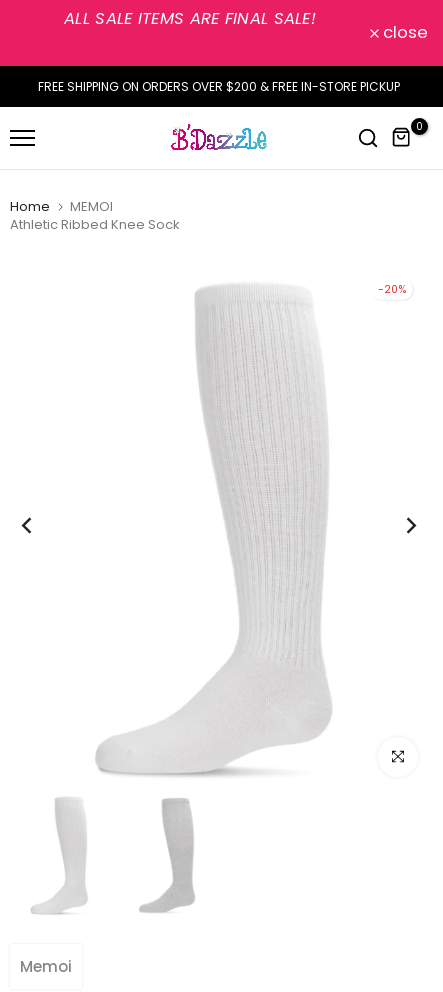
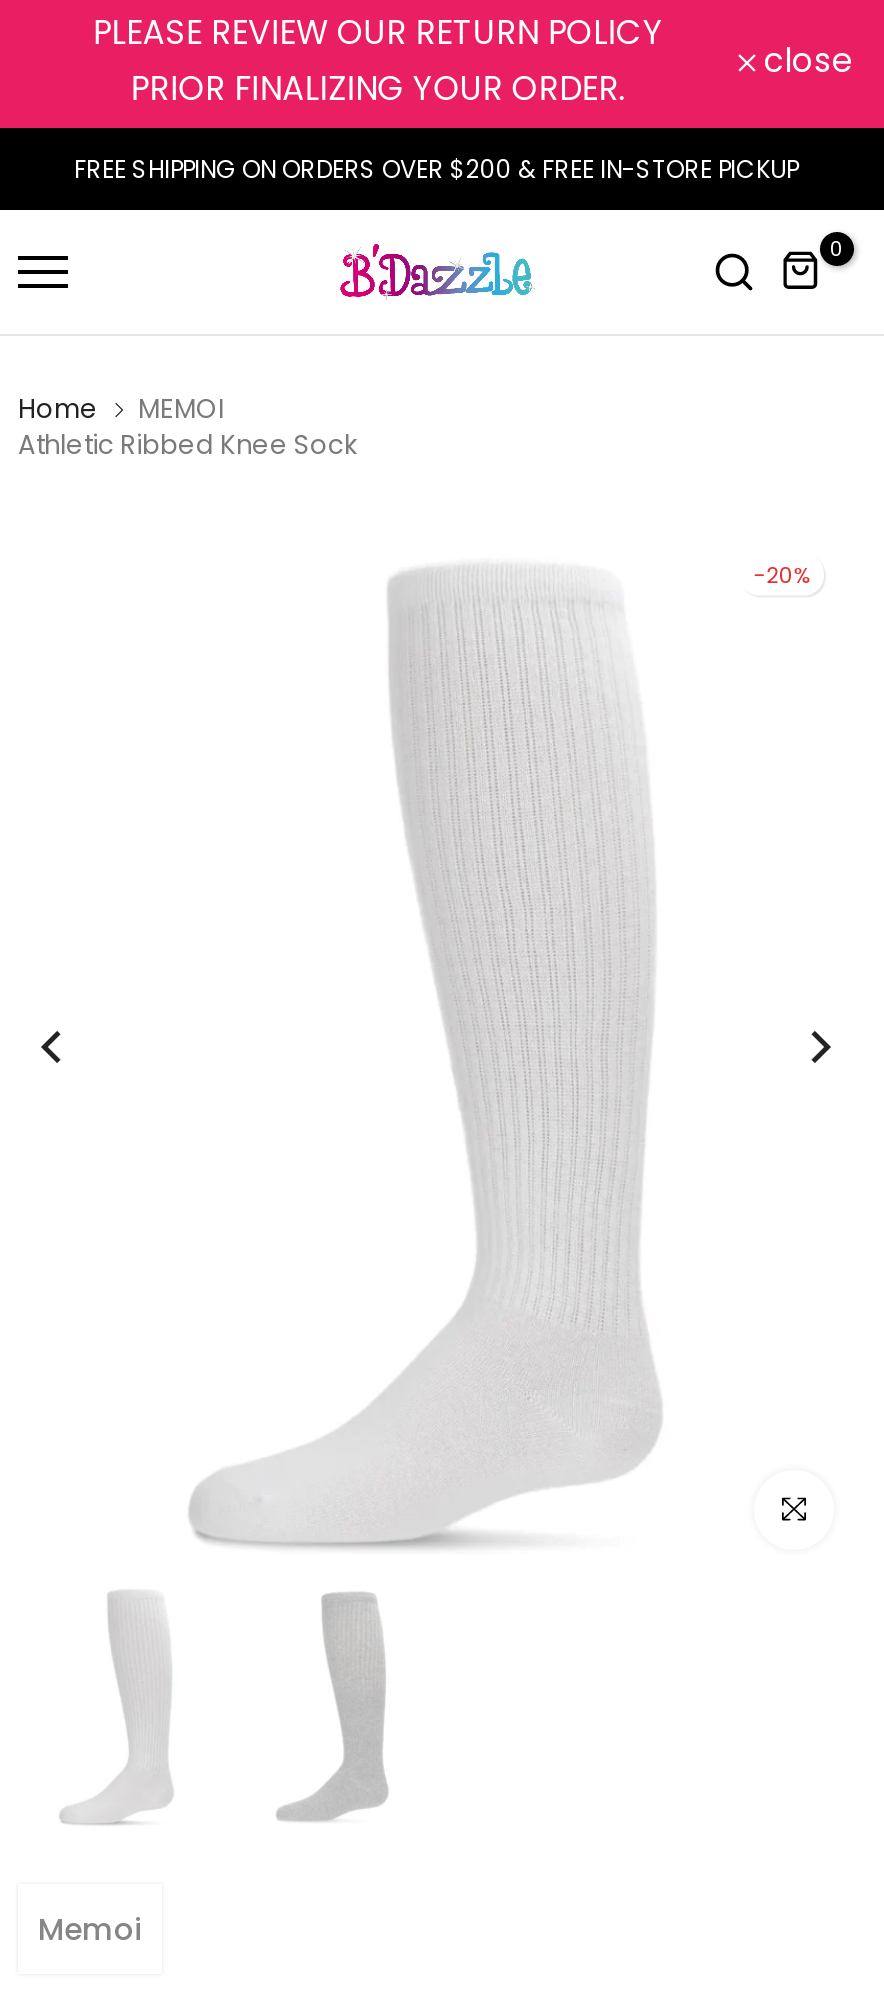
- ALL SALE ITEMS ARE FINAL SALE!
+ PLEASE REVIEW OUR RETURN POLICY
+ PRIOR FINALIZING YOUR ORDER.
